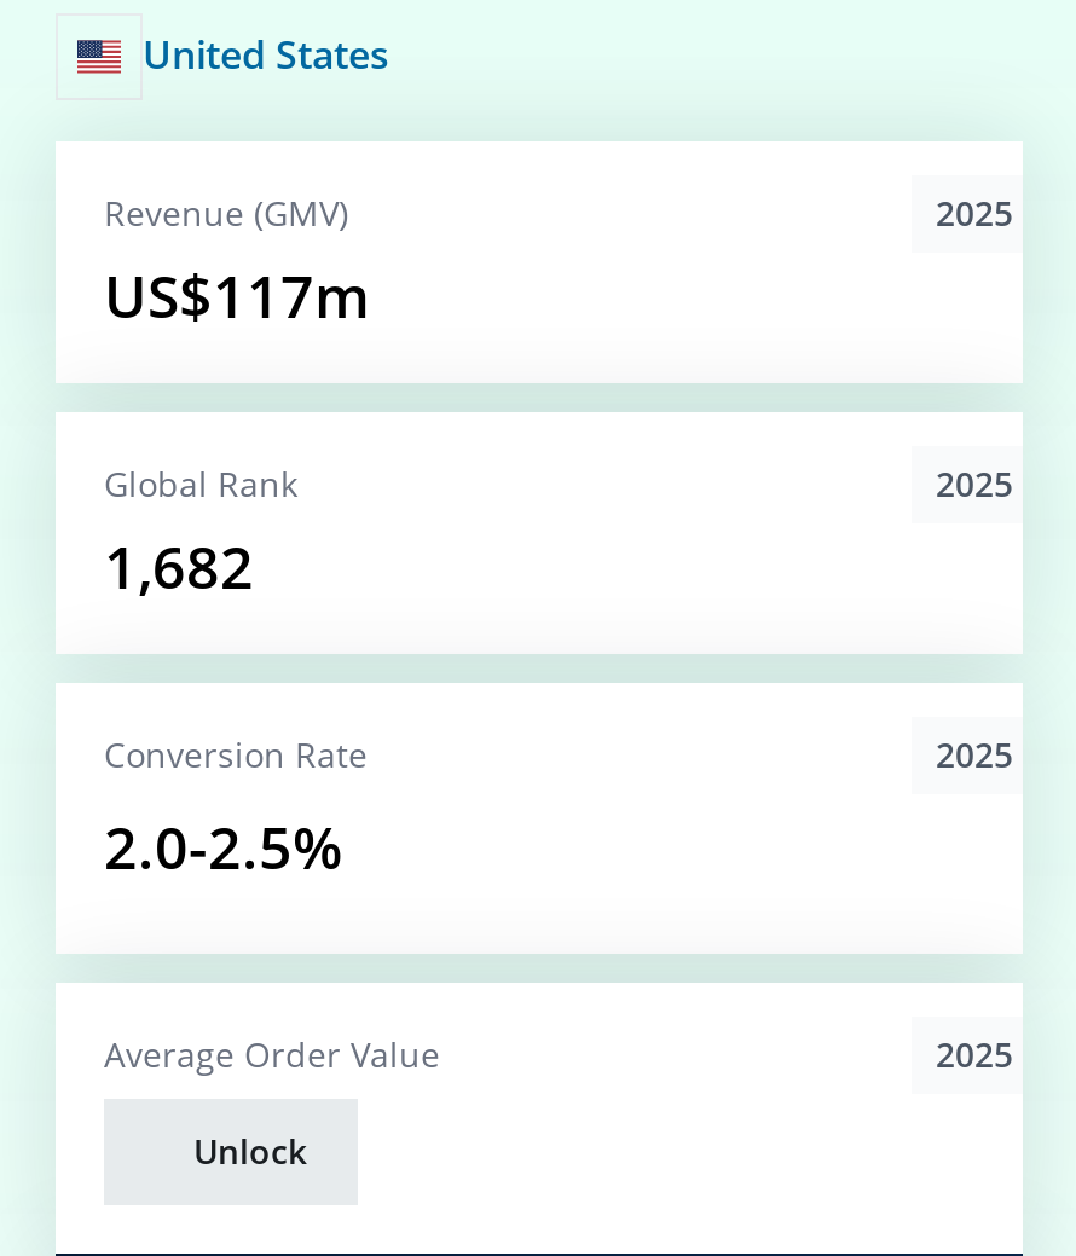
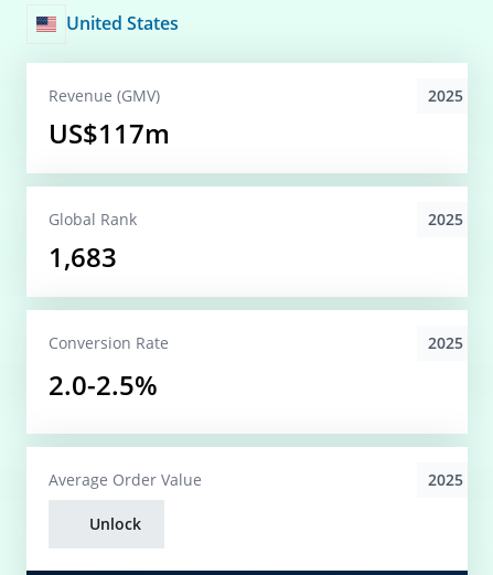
- 1,682
+ 1,683
